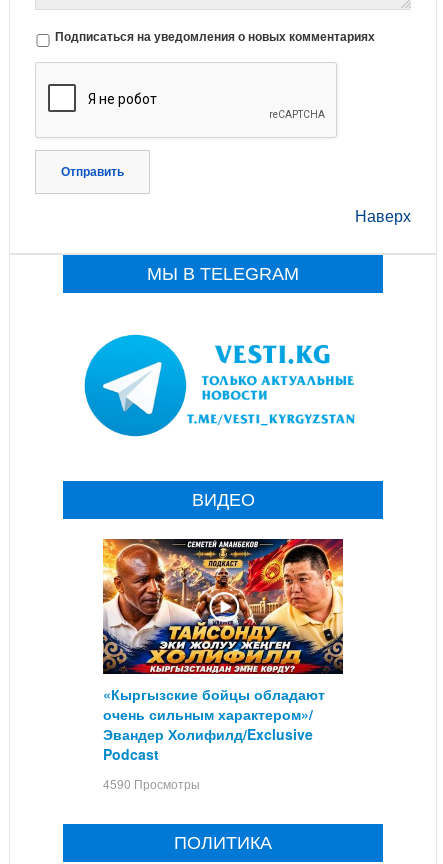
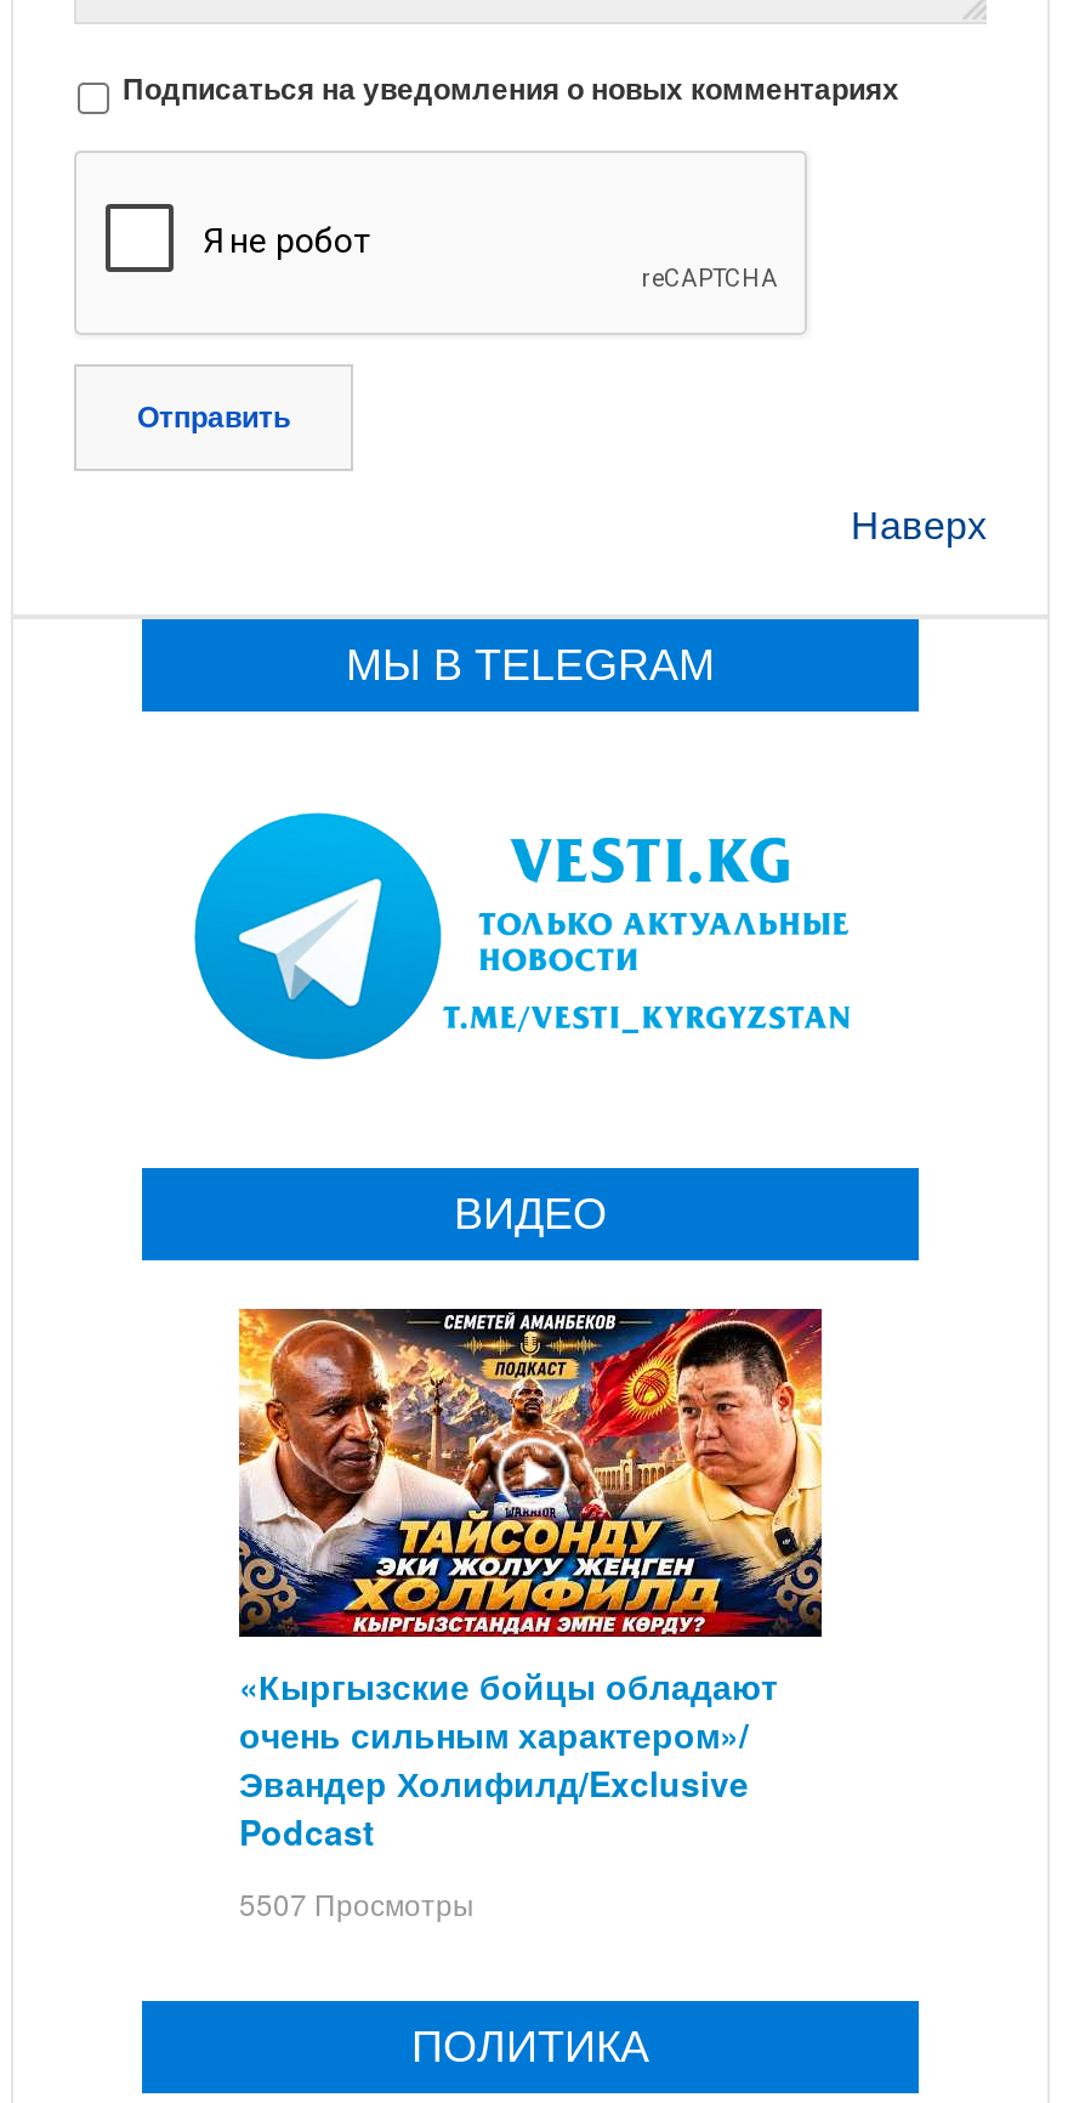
- 4590 Просмотры
+ 5507 Просмотры
